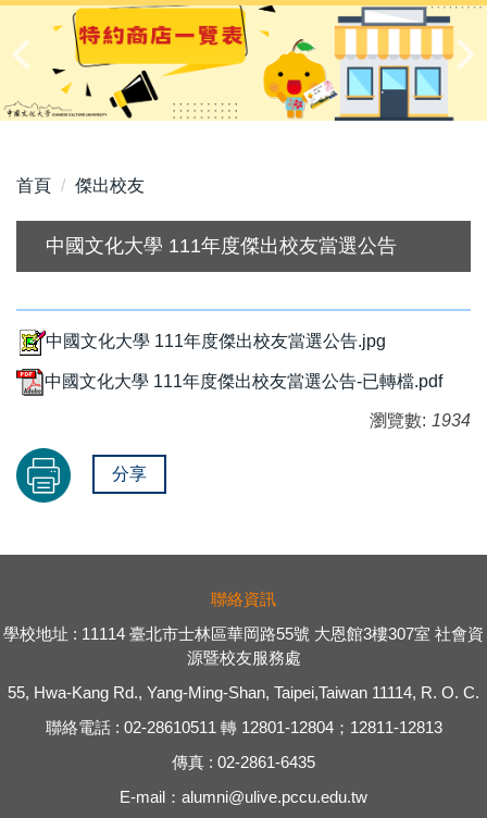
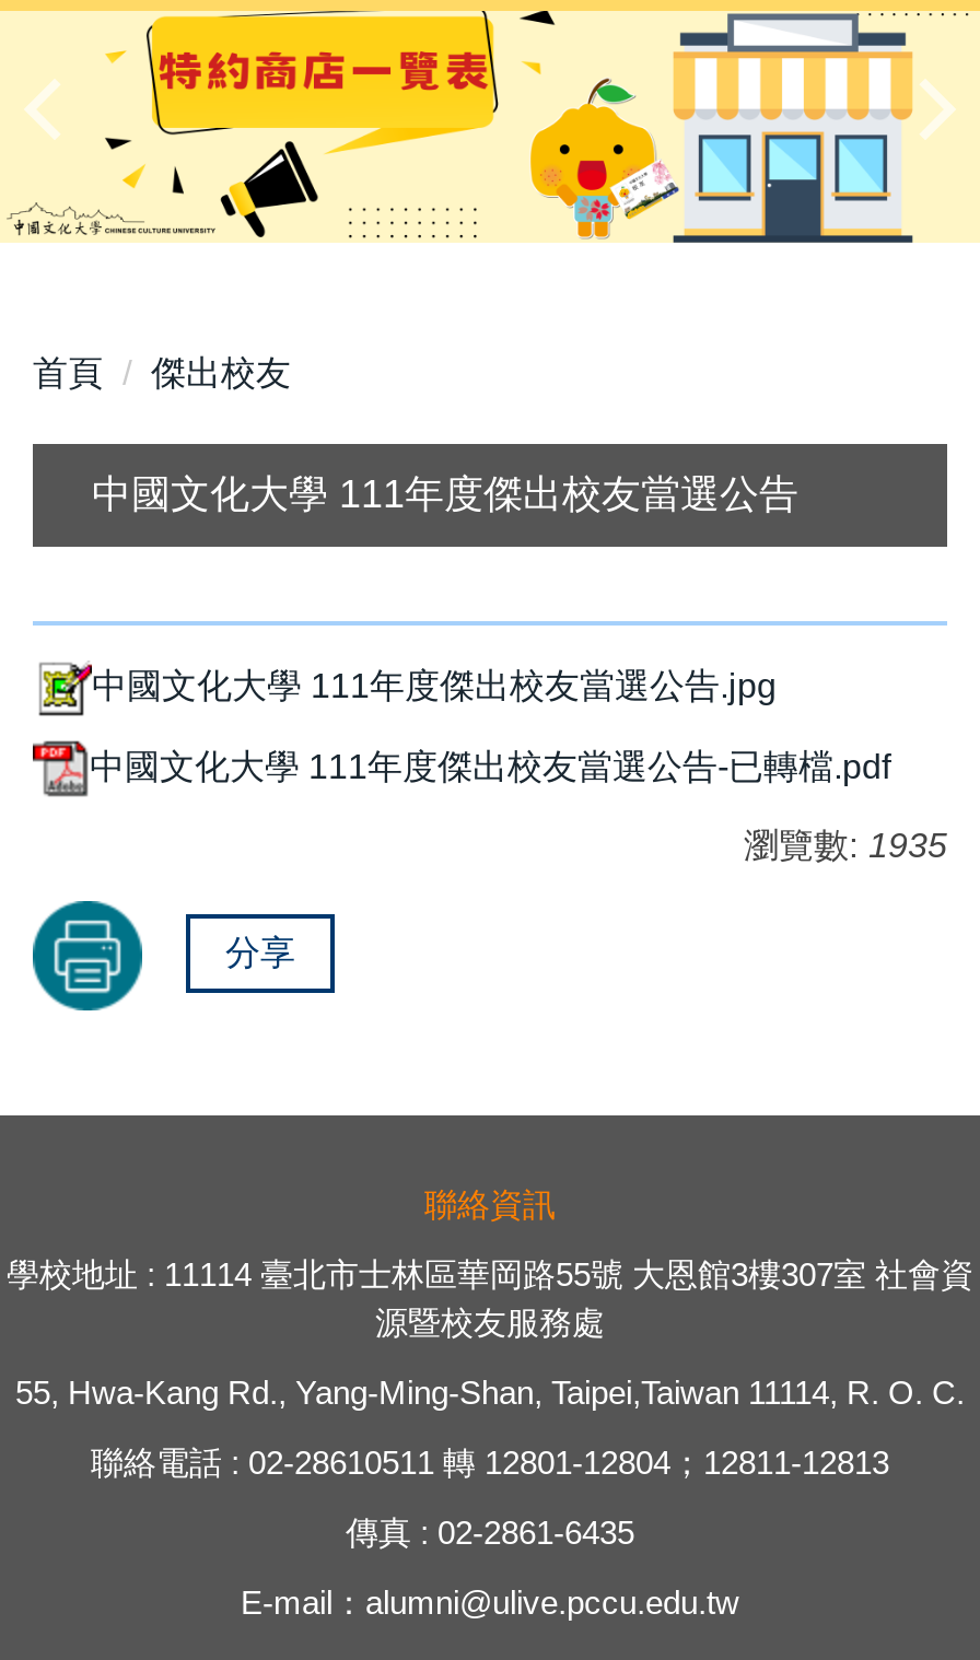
- 瀏覽數: 1934
+ 瀏覽數: 1935
